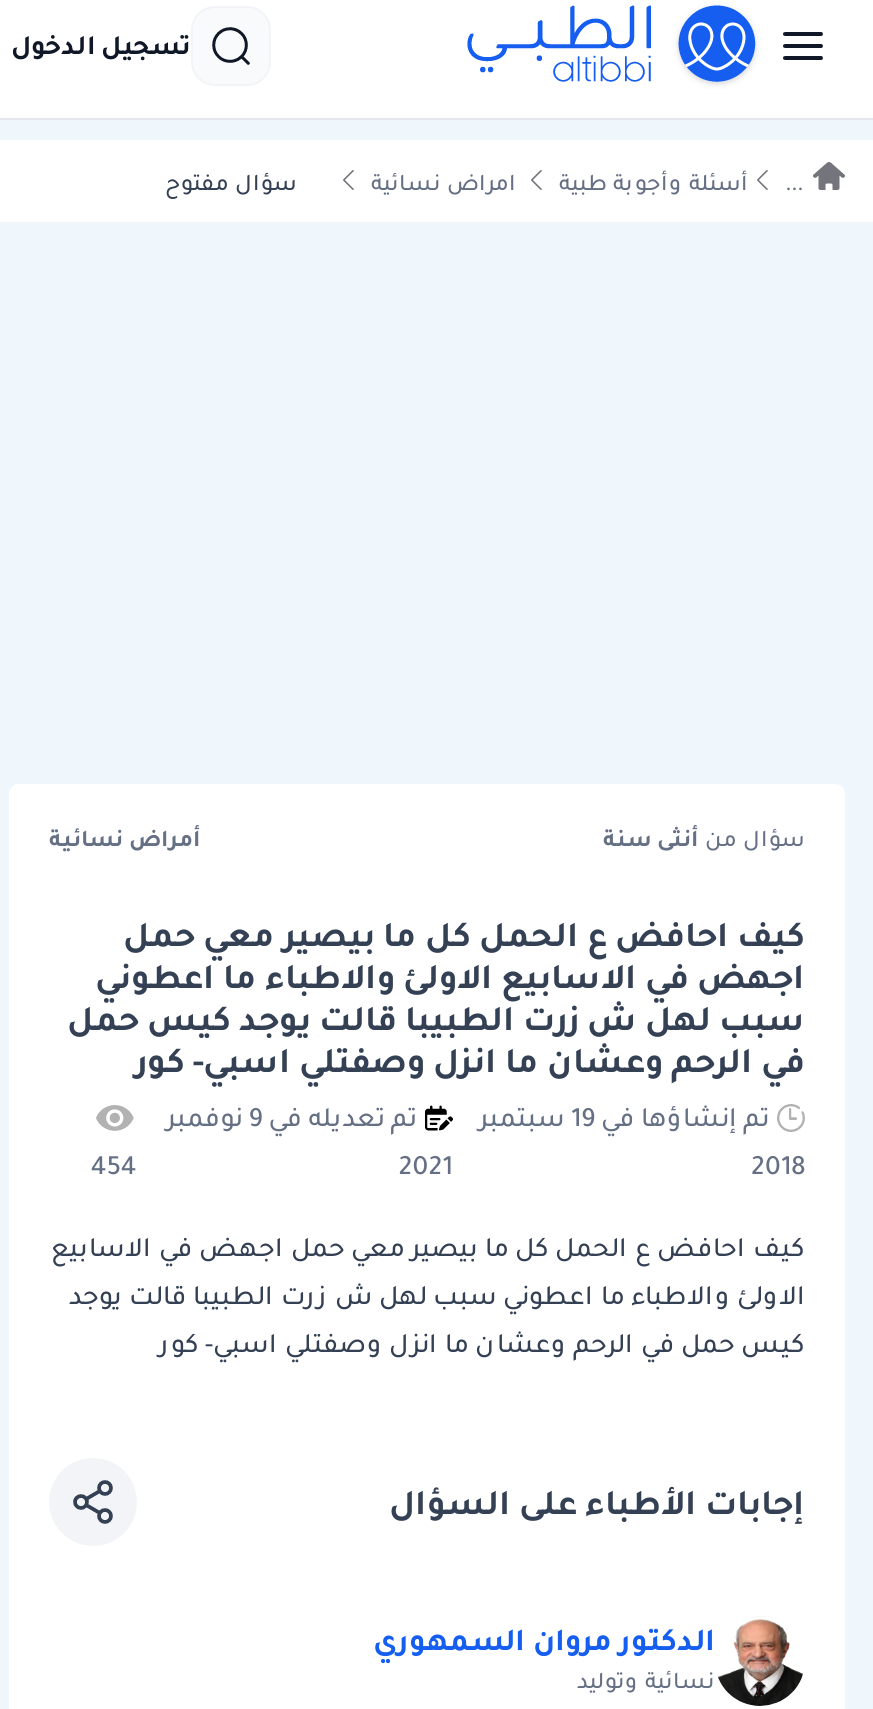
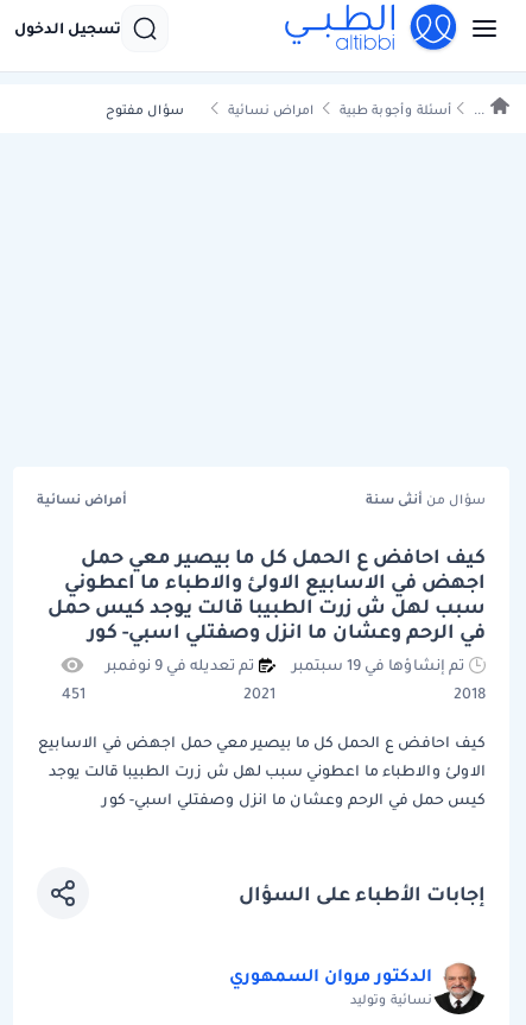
- 454
+ 451
